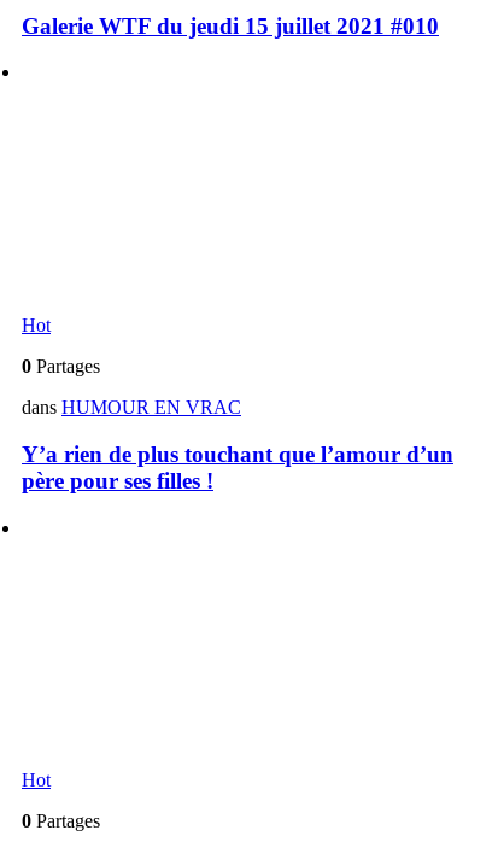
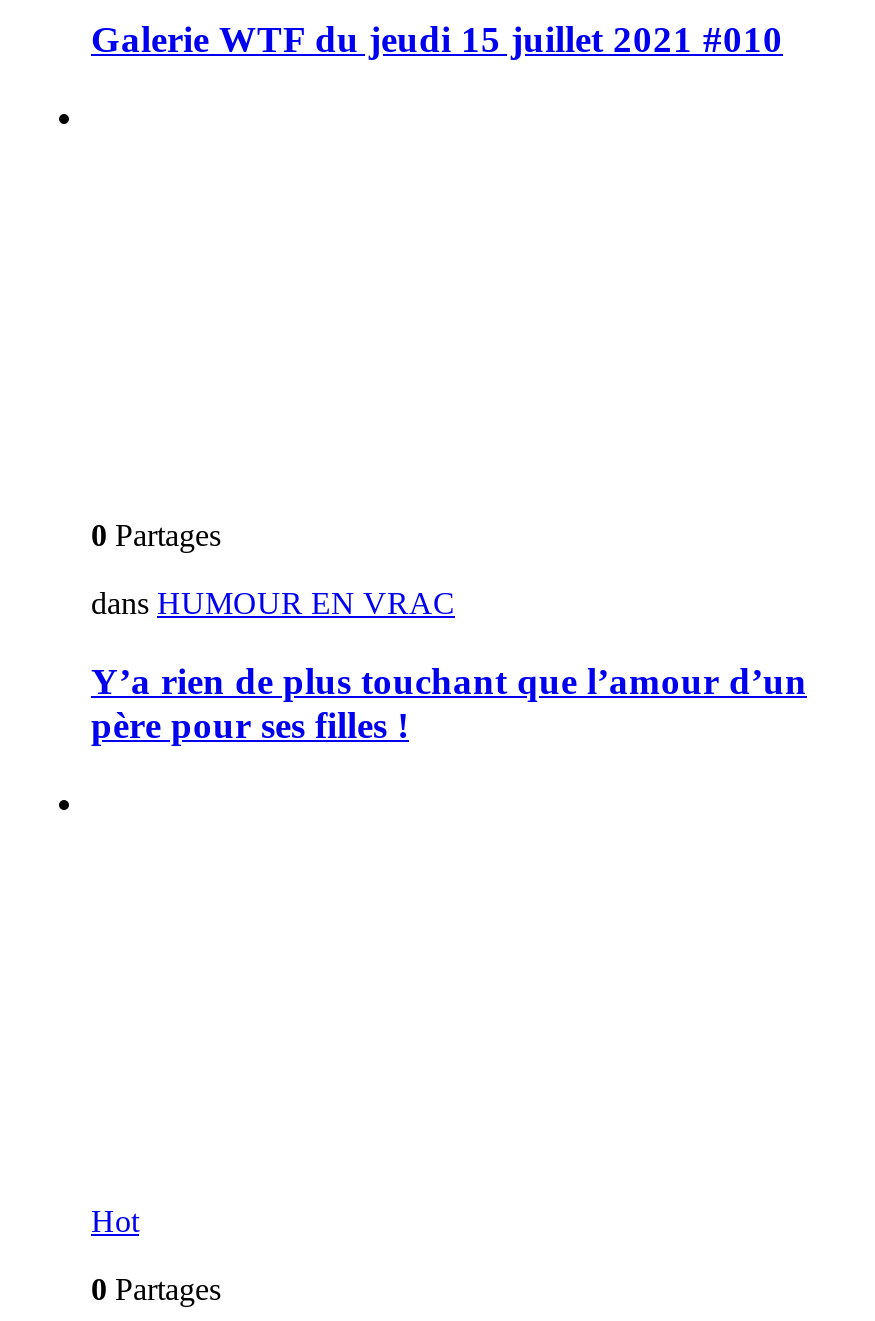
- Hot
